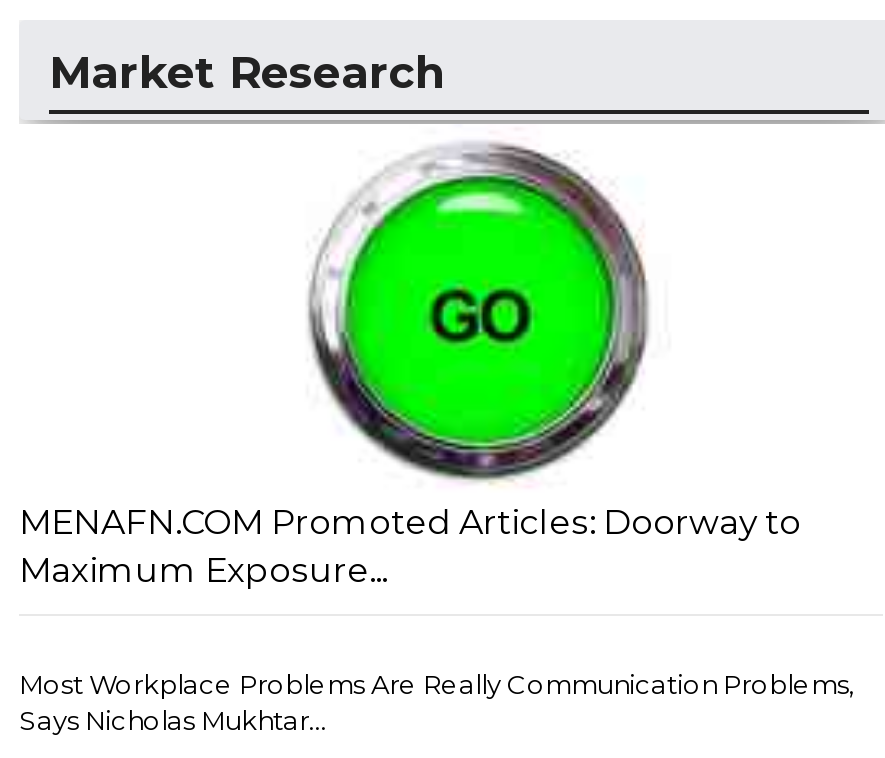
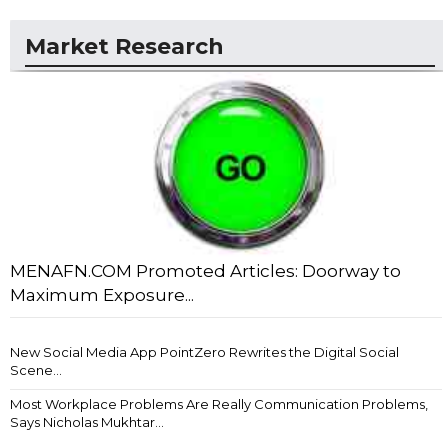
+ New Social Media App PointZero Rewrites the Digital Social
+ Scene...
